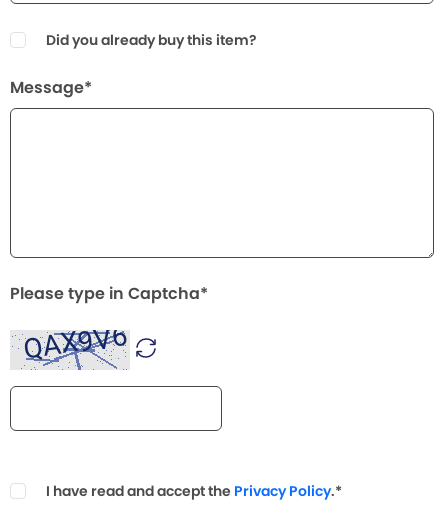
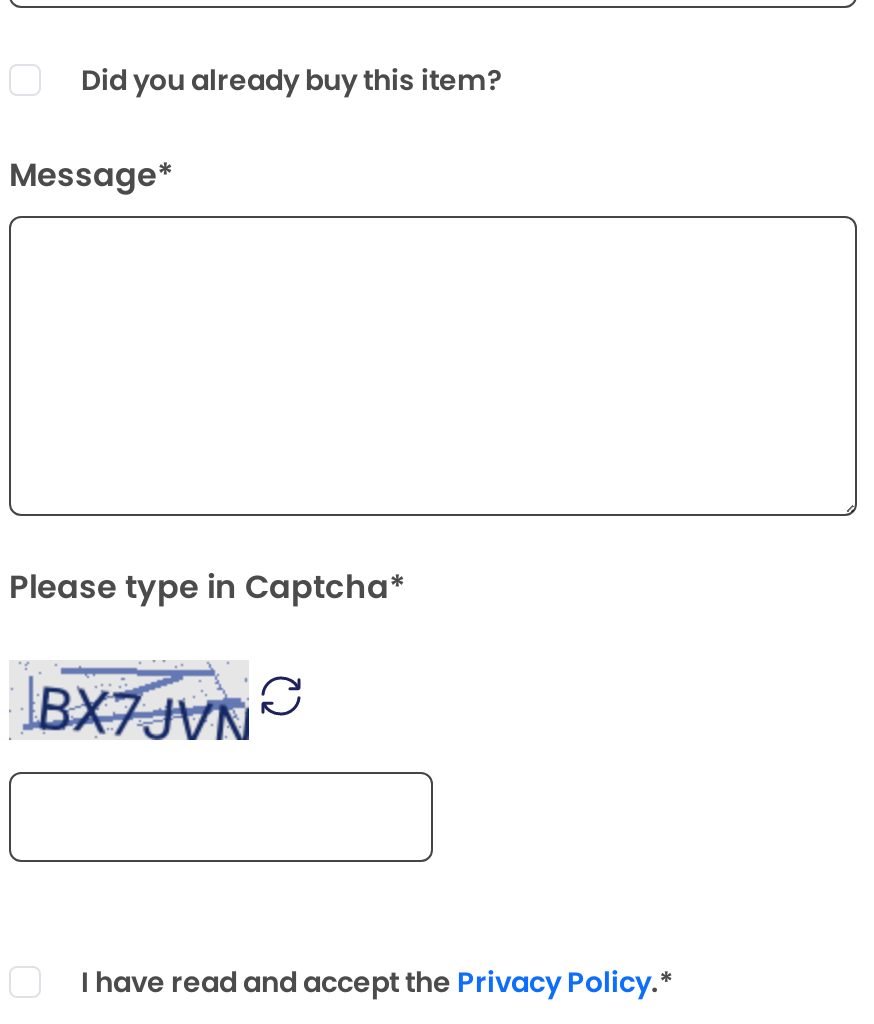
- [image]
+ [image]
